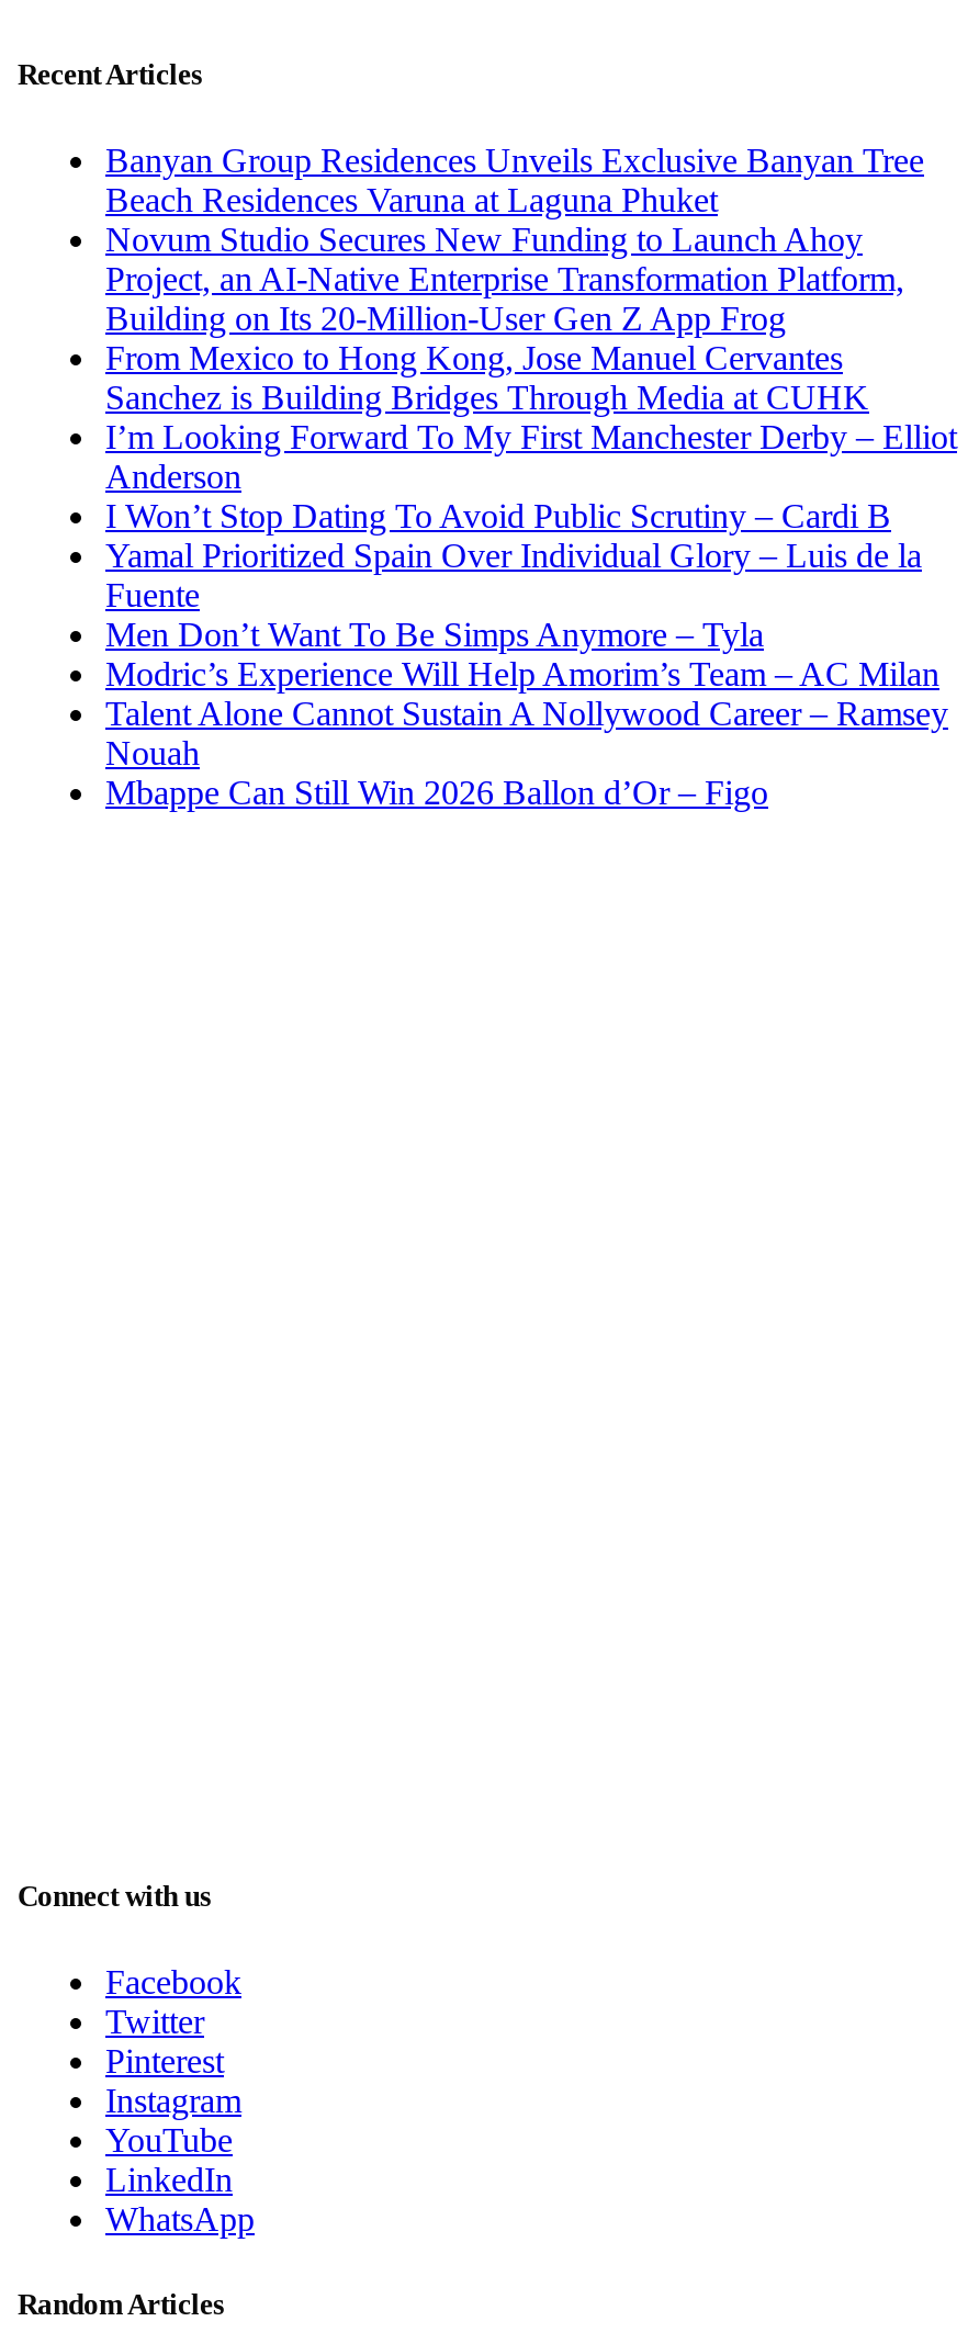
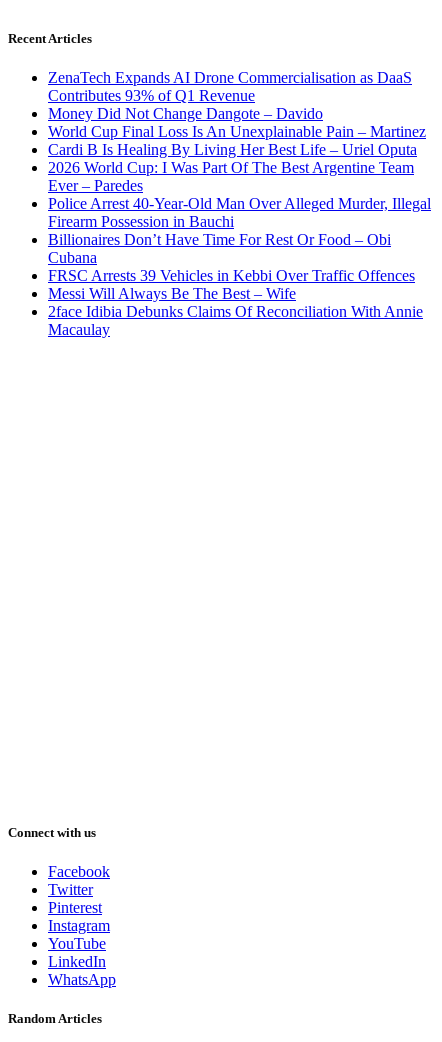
- Banyan Group Residences Unveils Exclusive Banyan Tree
- Beach Residences Varuna at Laguna Phuket
- Novum Studio Secures New Funding to Launch Ahoy
- Project, an AI-Native Enterprise Transformation Platform,
- Building on Its 20-Million-User Gen Z App Frog
- From Mexico to Hong Kong, Jose Manuel Cervantes
- Sanchez is Building Bridges Through Media at CUHK
- I’m Looking Forward To My First Manchester Derby – Elliot
- Anderson
- I Won’t Stop Dating To Avoid Public Scrutiny – Cardi B
- Yamal Prioritized Spain Over Individual Glory – Luis de la
- Fuente
- Men Don’t Want To Be Simps Anymore – Tyla
- Modric’s Experience Will Help Amorim’s Team – AC Milan
- Talent Alone Cannot Sustain A Nollywood Career – Ramsey
- Nouah
- Mbappe Can Still Win 2026 Ballon d’Or – Figo
+ ZenaTech Expands AI Drone Commercialisation as DaaS
+ Contributes 93% of Q1 Revenue
+ Money Did Not Change Dangote – Davido
+ World Cup Final Loss Is An Unexplainable Pain – Martinez
+ Cardi B Is Healing By Living Her Best Life – Uriel Oputa
+ 2026 World Cup: I Was Part Of The Best Argentine Team
+ Ever – Paredes
+ Police Arrest 40-Year-Old Man Over Alleged Murder, Illegal
+ Firearm Possession in Bauchi
+ Billionaires Don’t Have Time For Rest Or Food – Obi
+ Cubana
+ FRSC Arrests 39 Vehicles in Kebbi Over Traffic Offences
+ Messi Will Always Be The Best – Wife
+ 2face Idibia Debunks Claims Of Reconciliation With Annie
+ Macaulay
